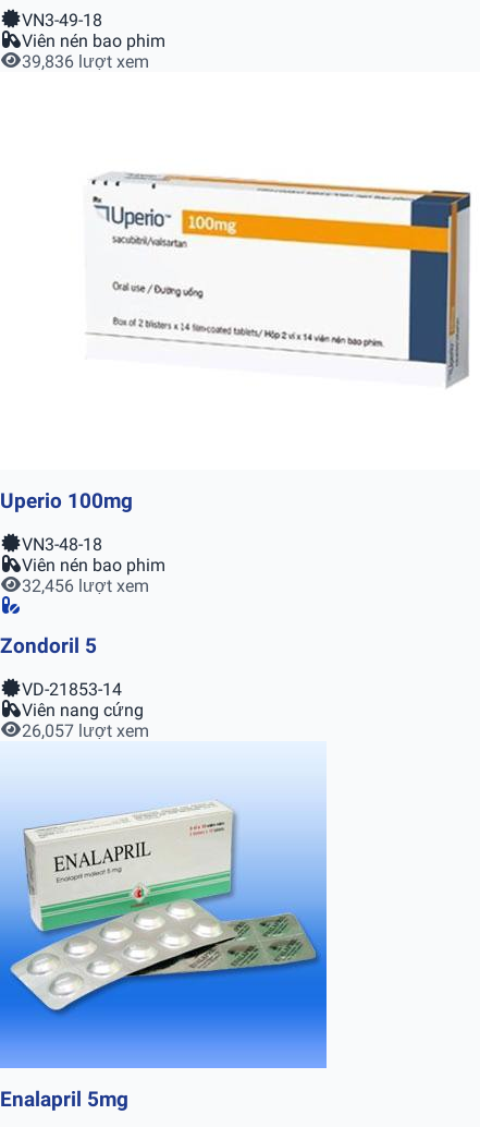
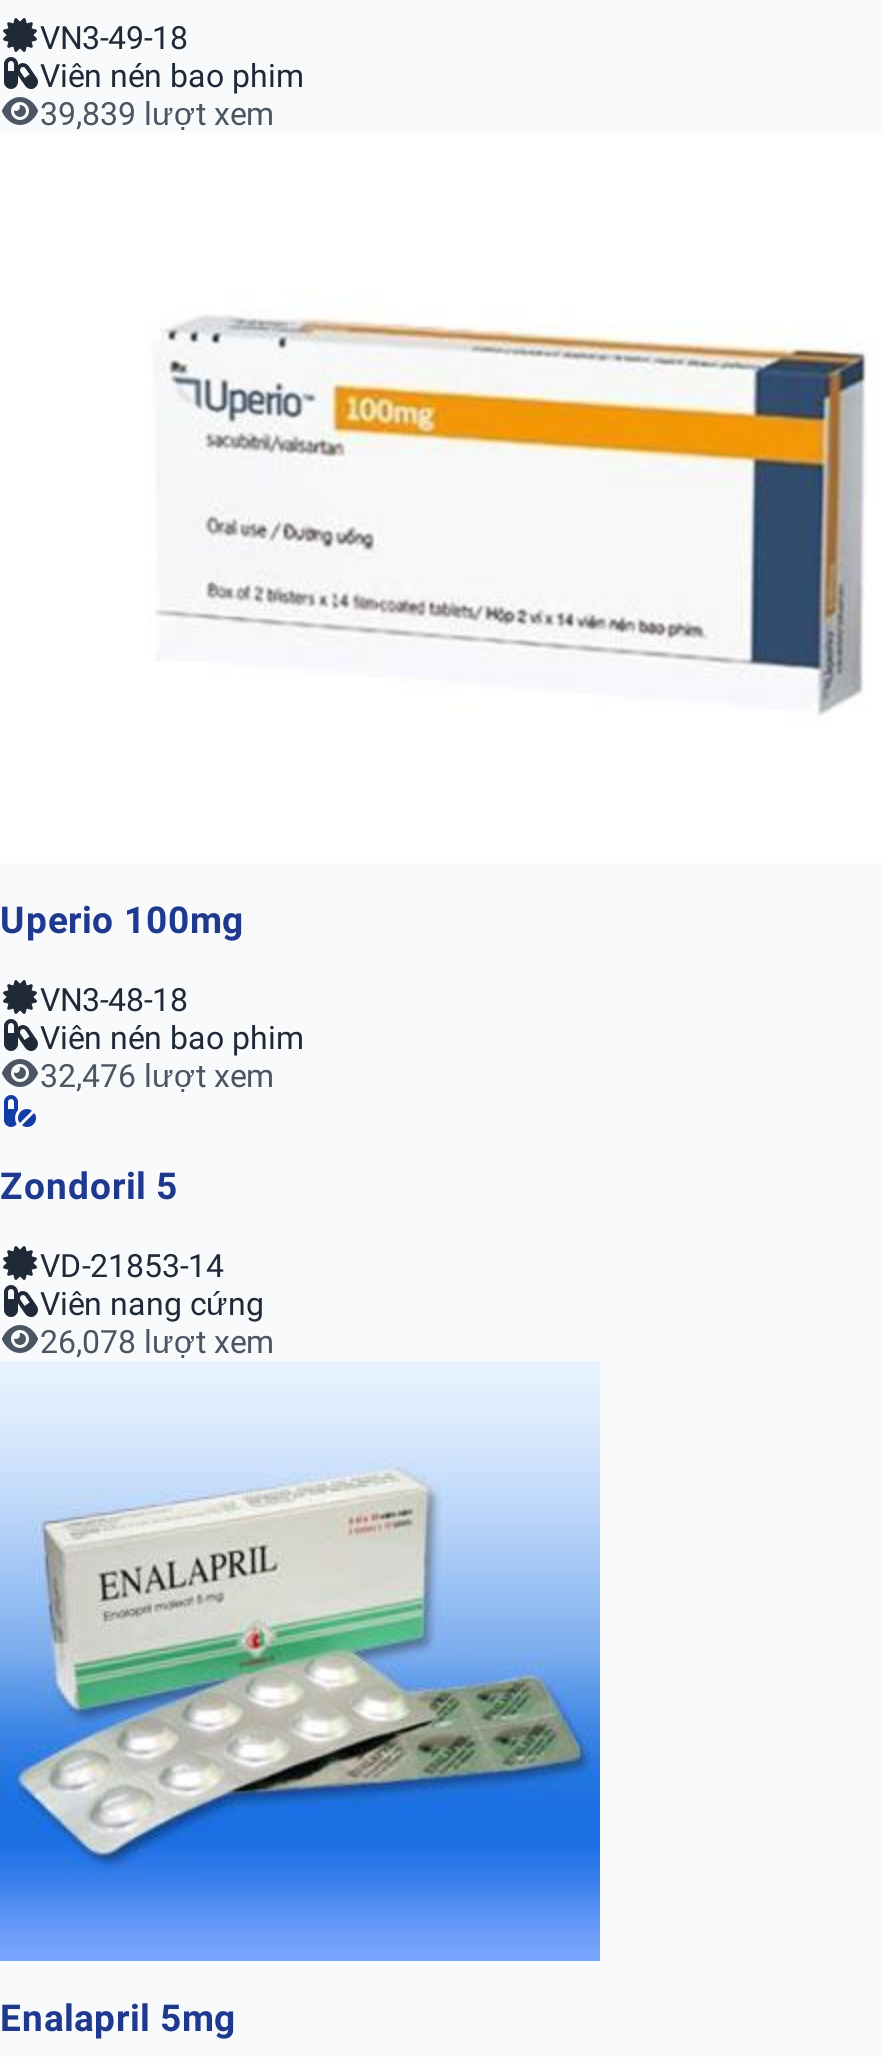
- 39,836 lượt xem
+ 39,839 lượt xem

- 32,456 lượt xem
+ 32,476 lượt xem

- 26,057 lượt xem
+ 26,078 lượt xem
